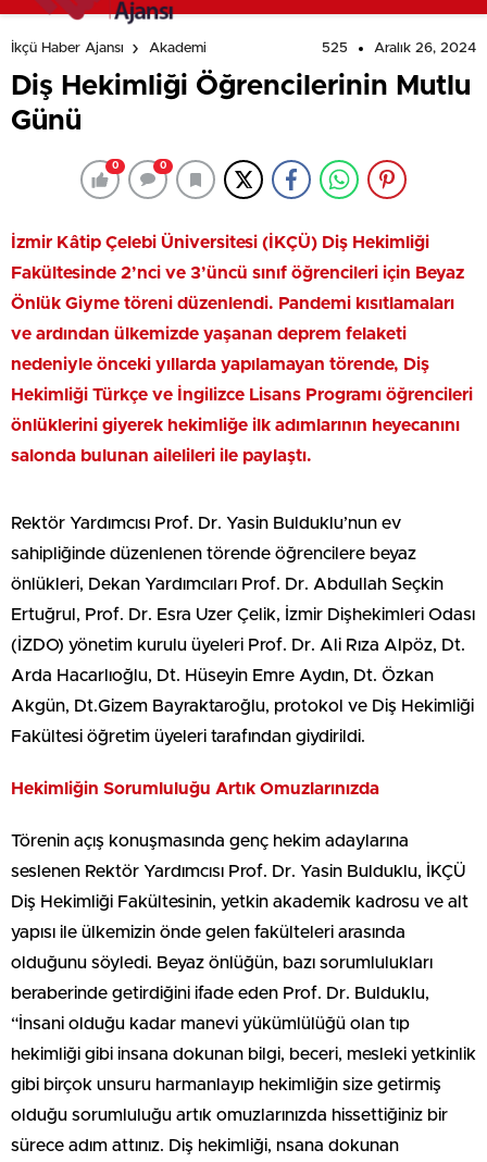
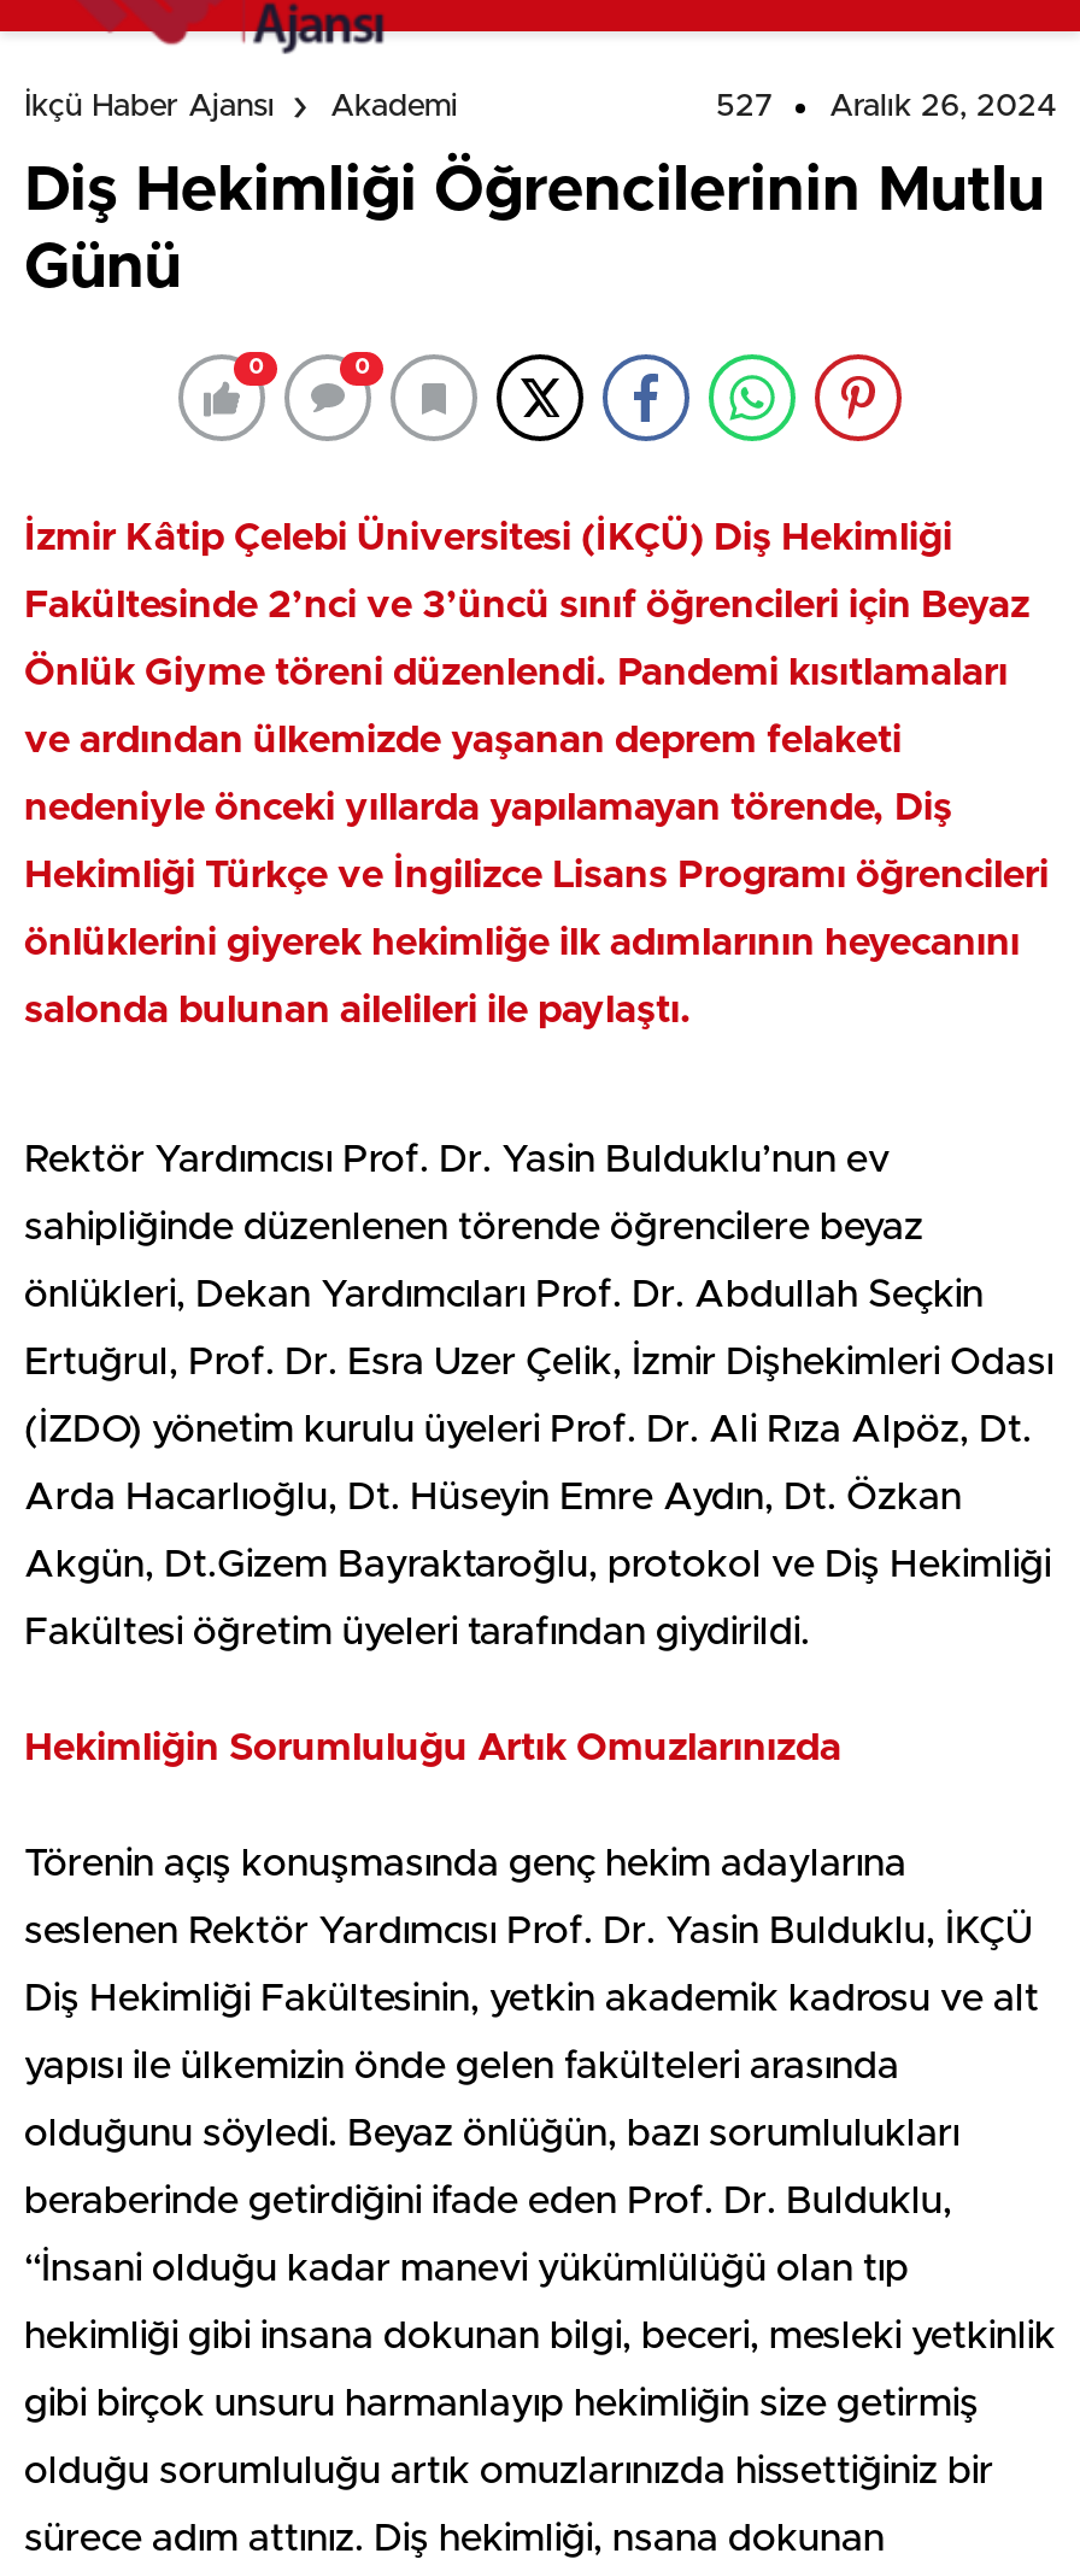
- 525 Aralık 26, 2024
+ 527 Aralık 26, 2024
